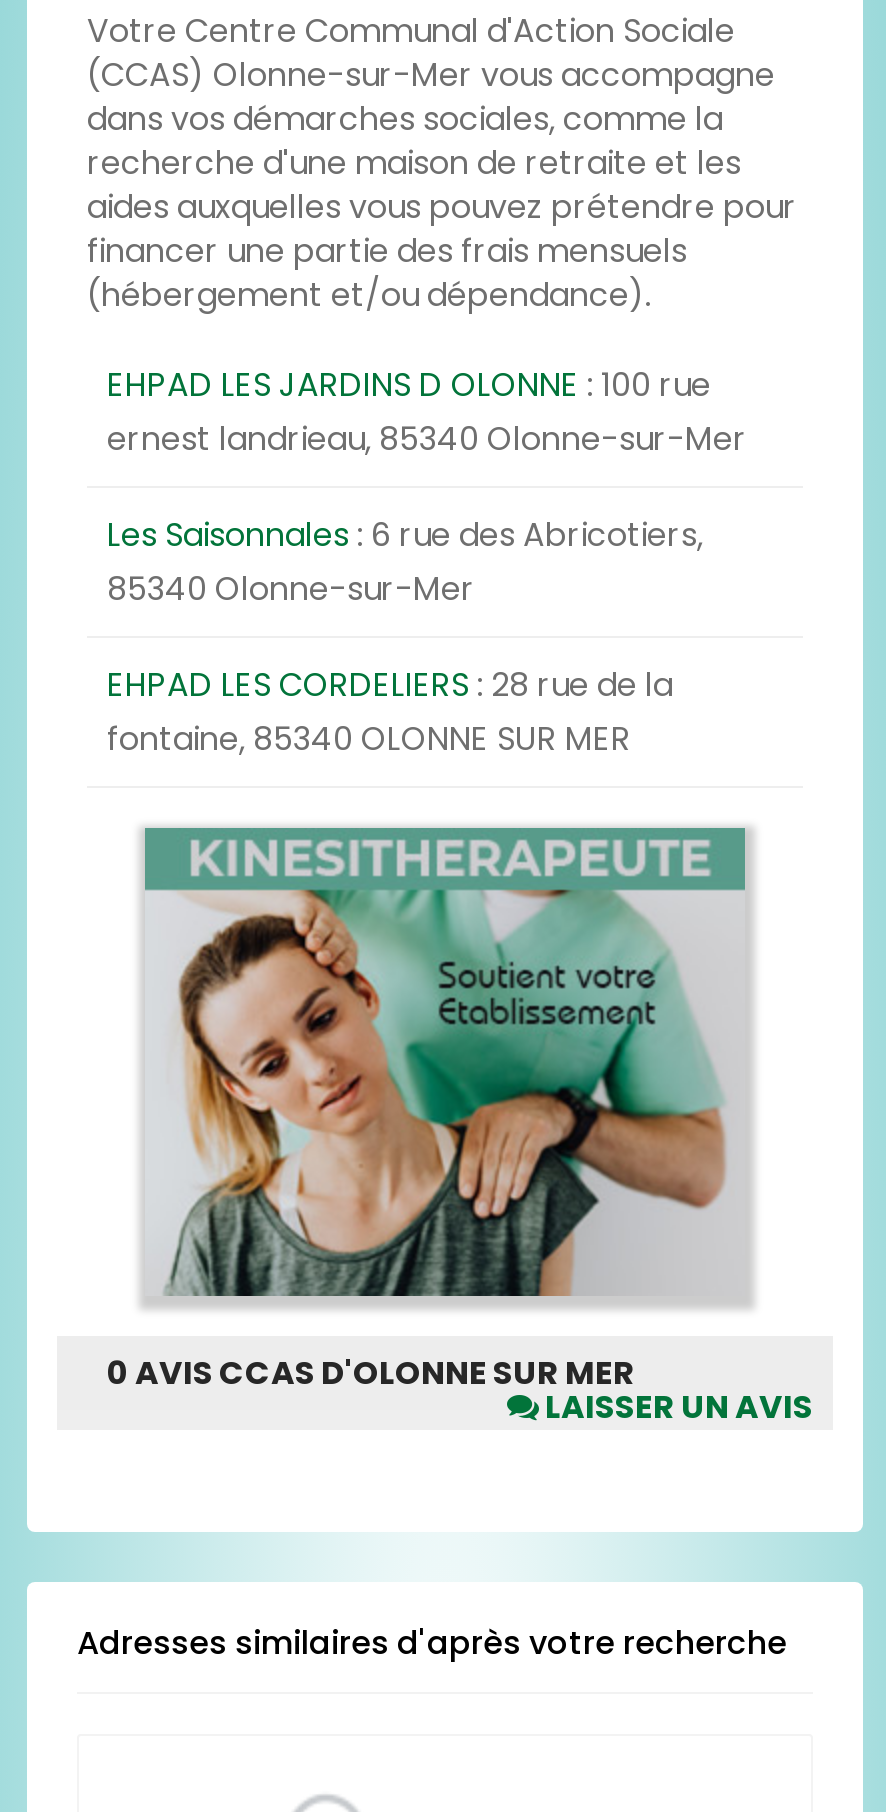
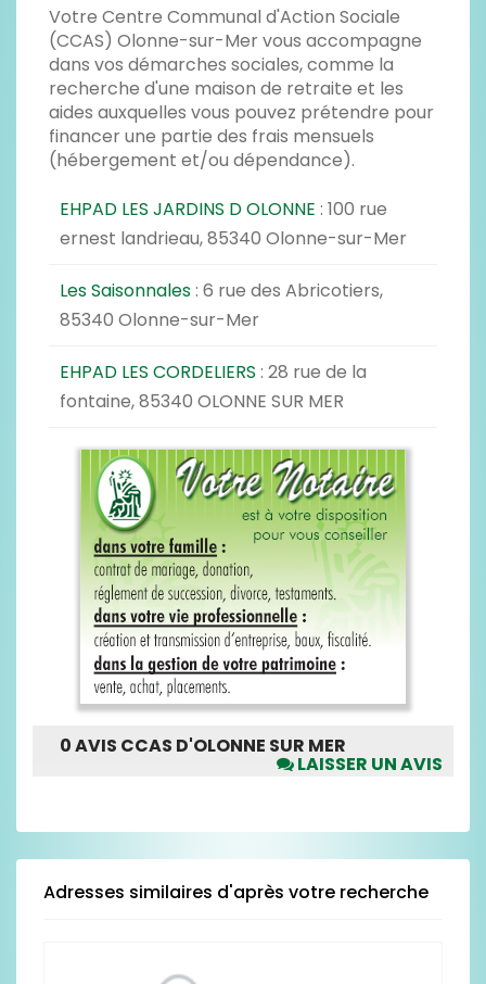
- [image]
+ [image]
